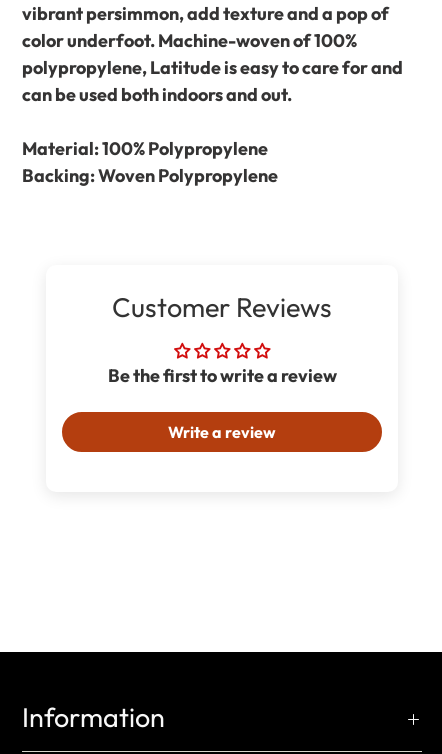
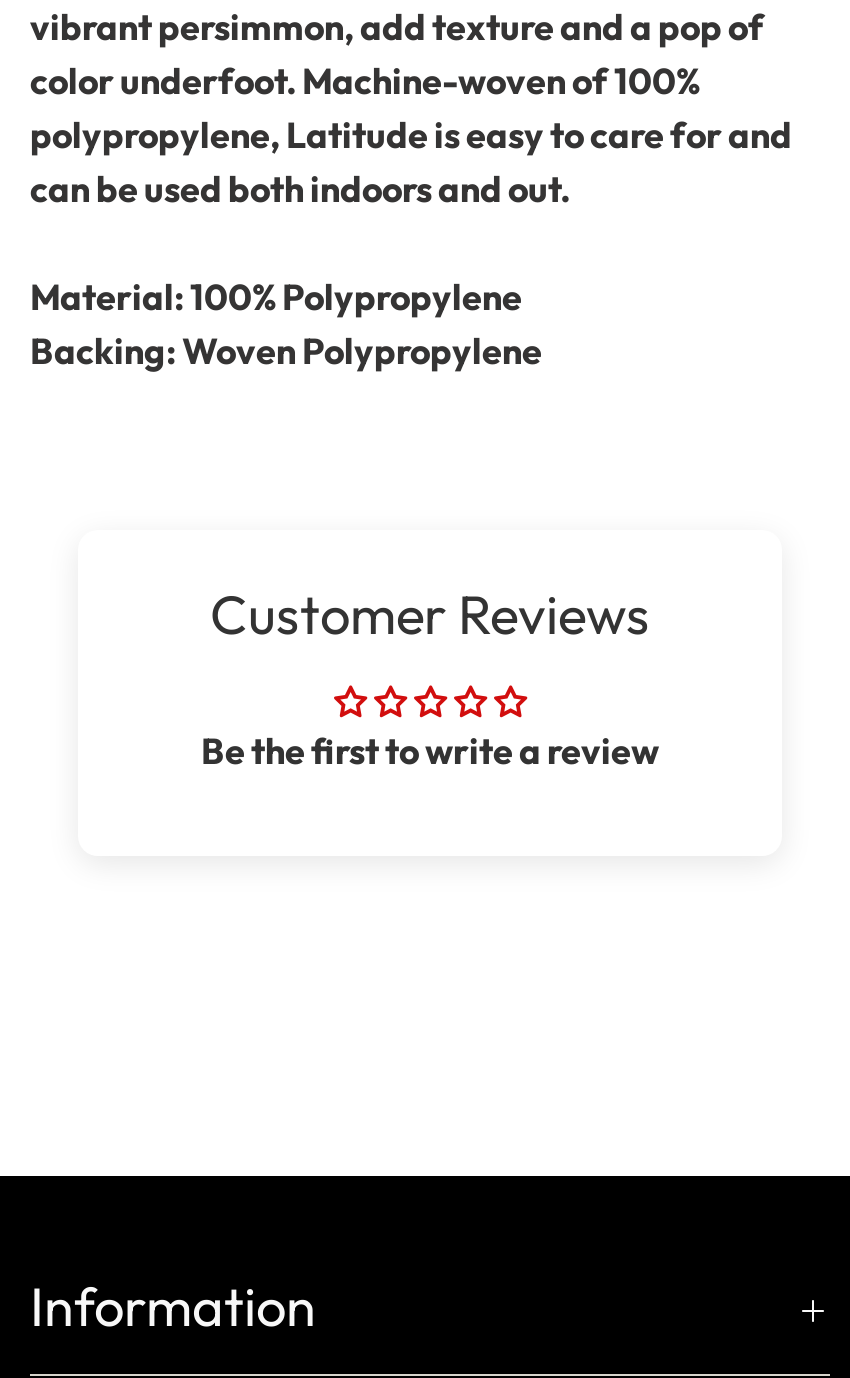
- Write a review
